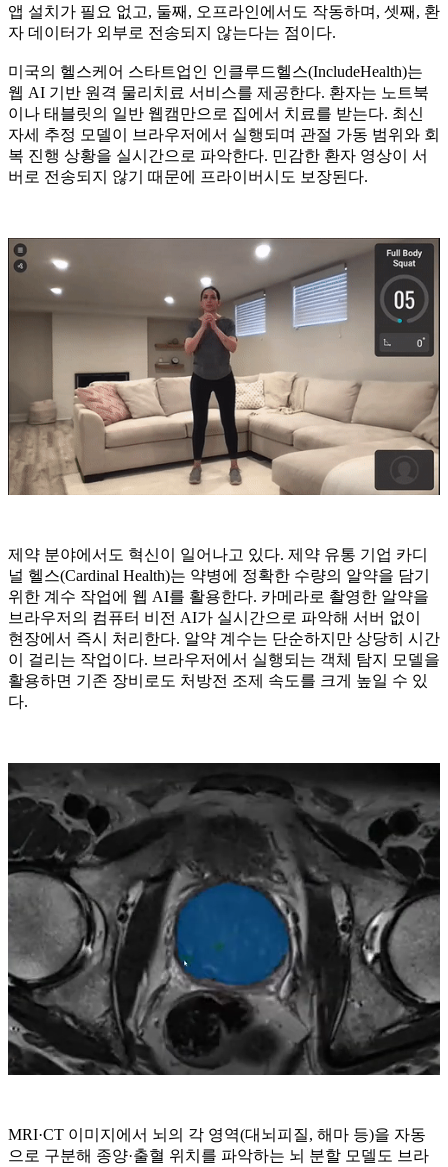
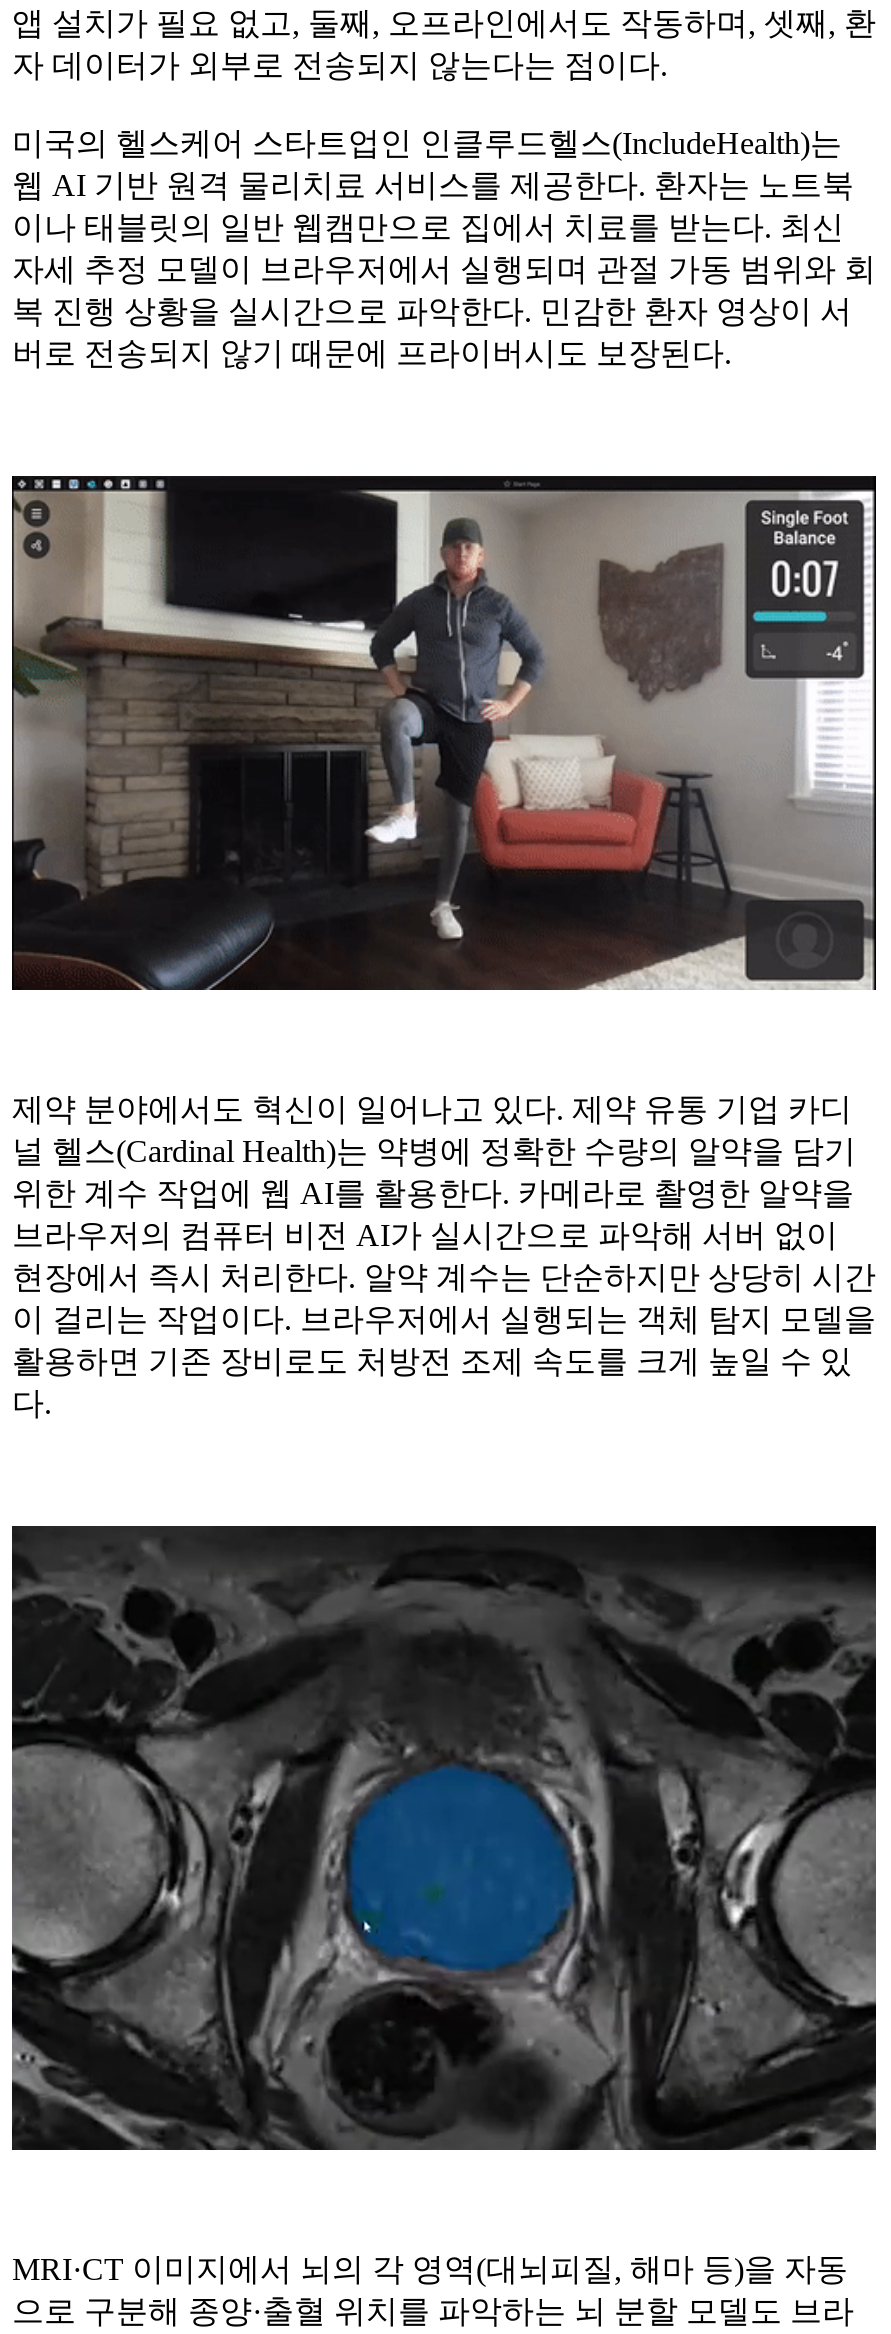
- [image]
+ [image]
